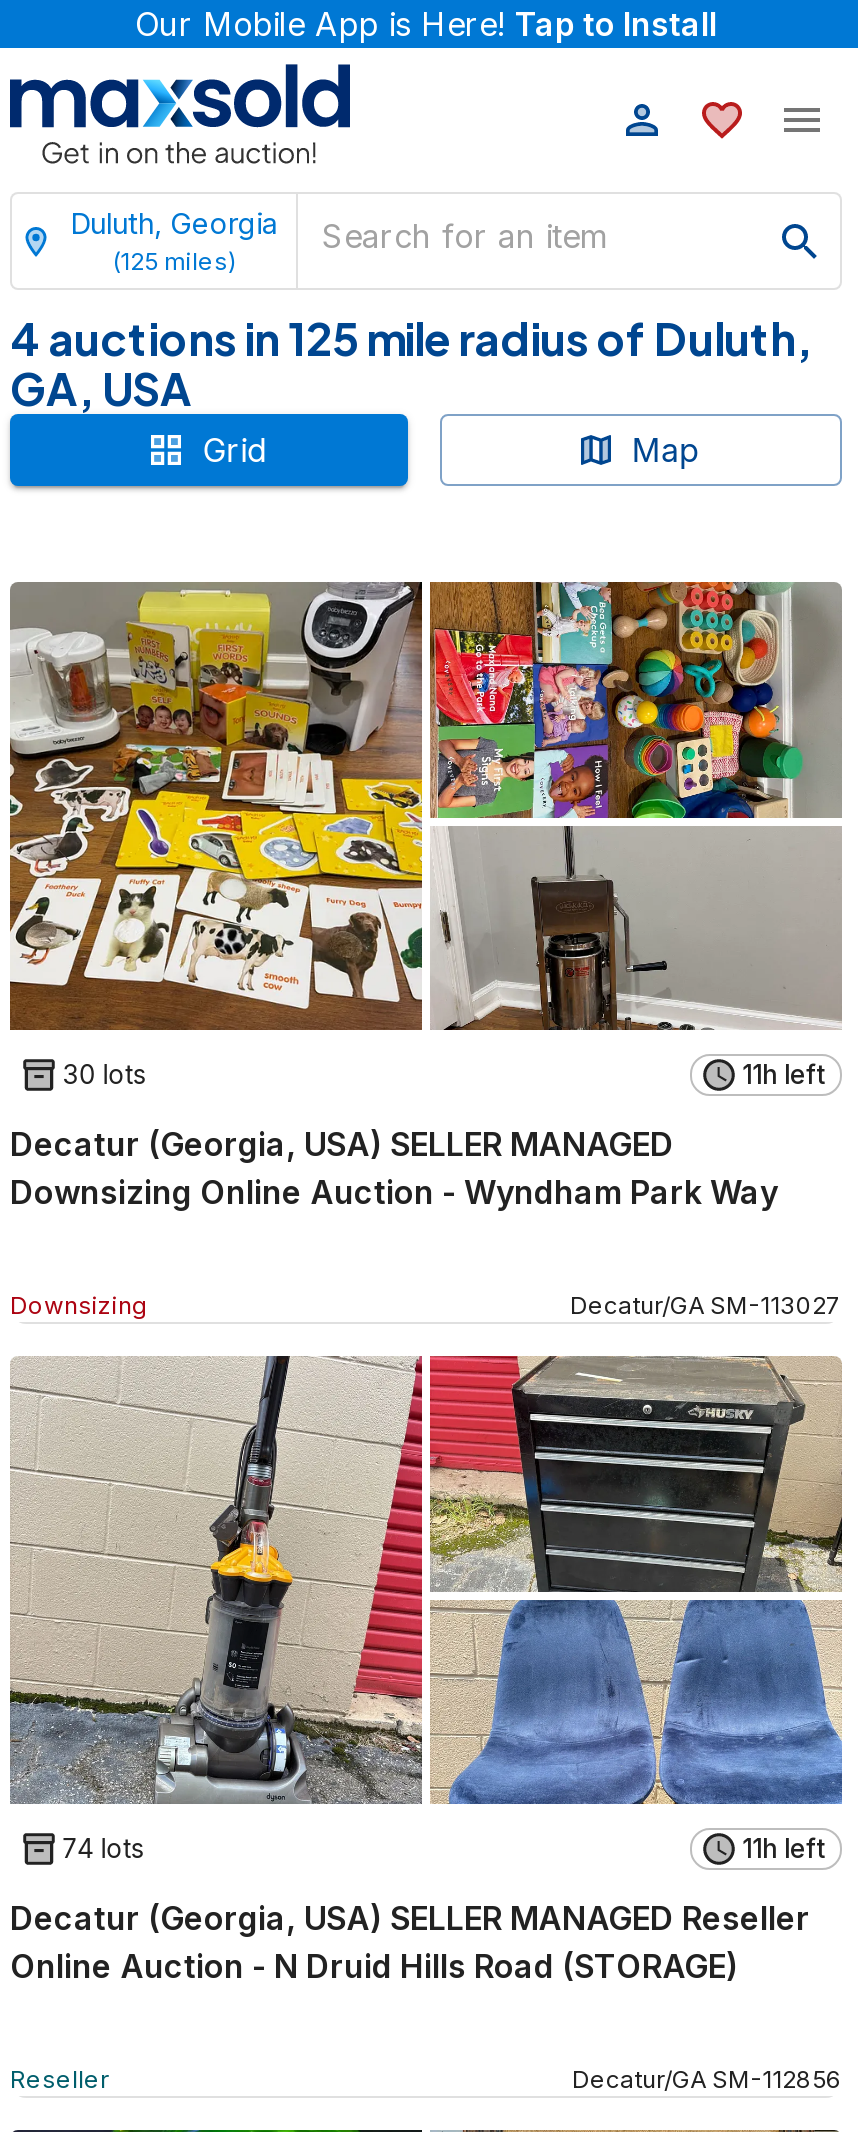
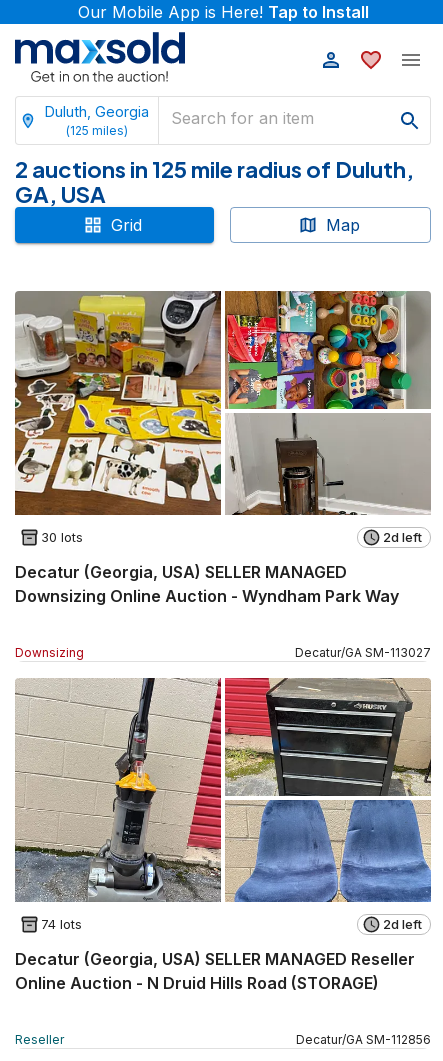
- 4 auctions in 125 mile radius of Duluth,
+ 2 auctions in 125 mile radius of Duluth,

- 11h left
+ 2d left

- 11h left
+ 2d left
